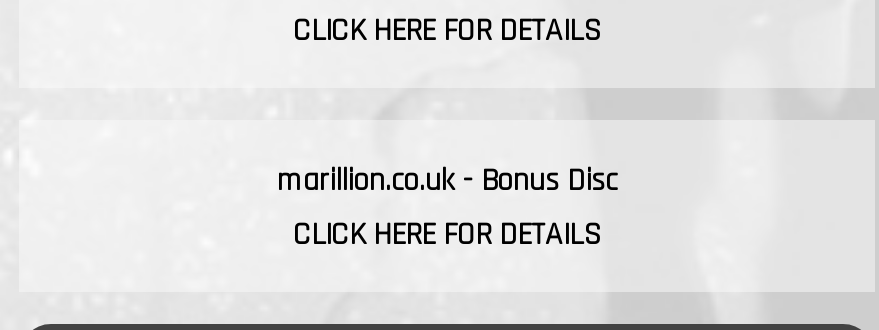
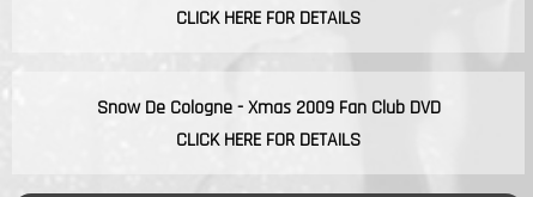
- marillion.co.uk - Bonus Disc
+ Snow De Cologne - Xmas 2009 Fan Club DVD
